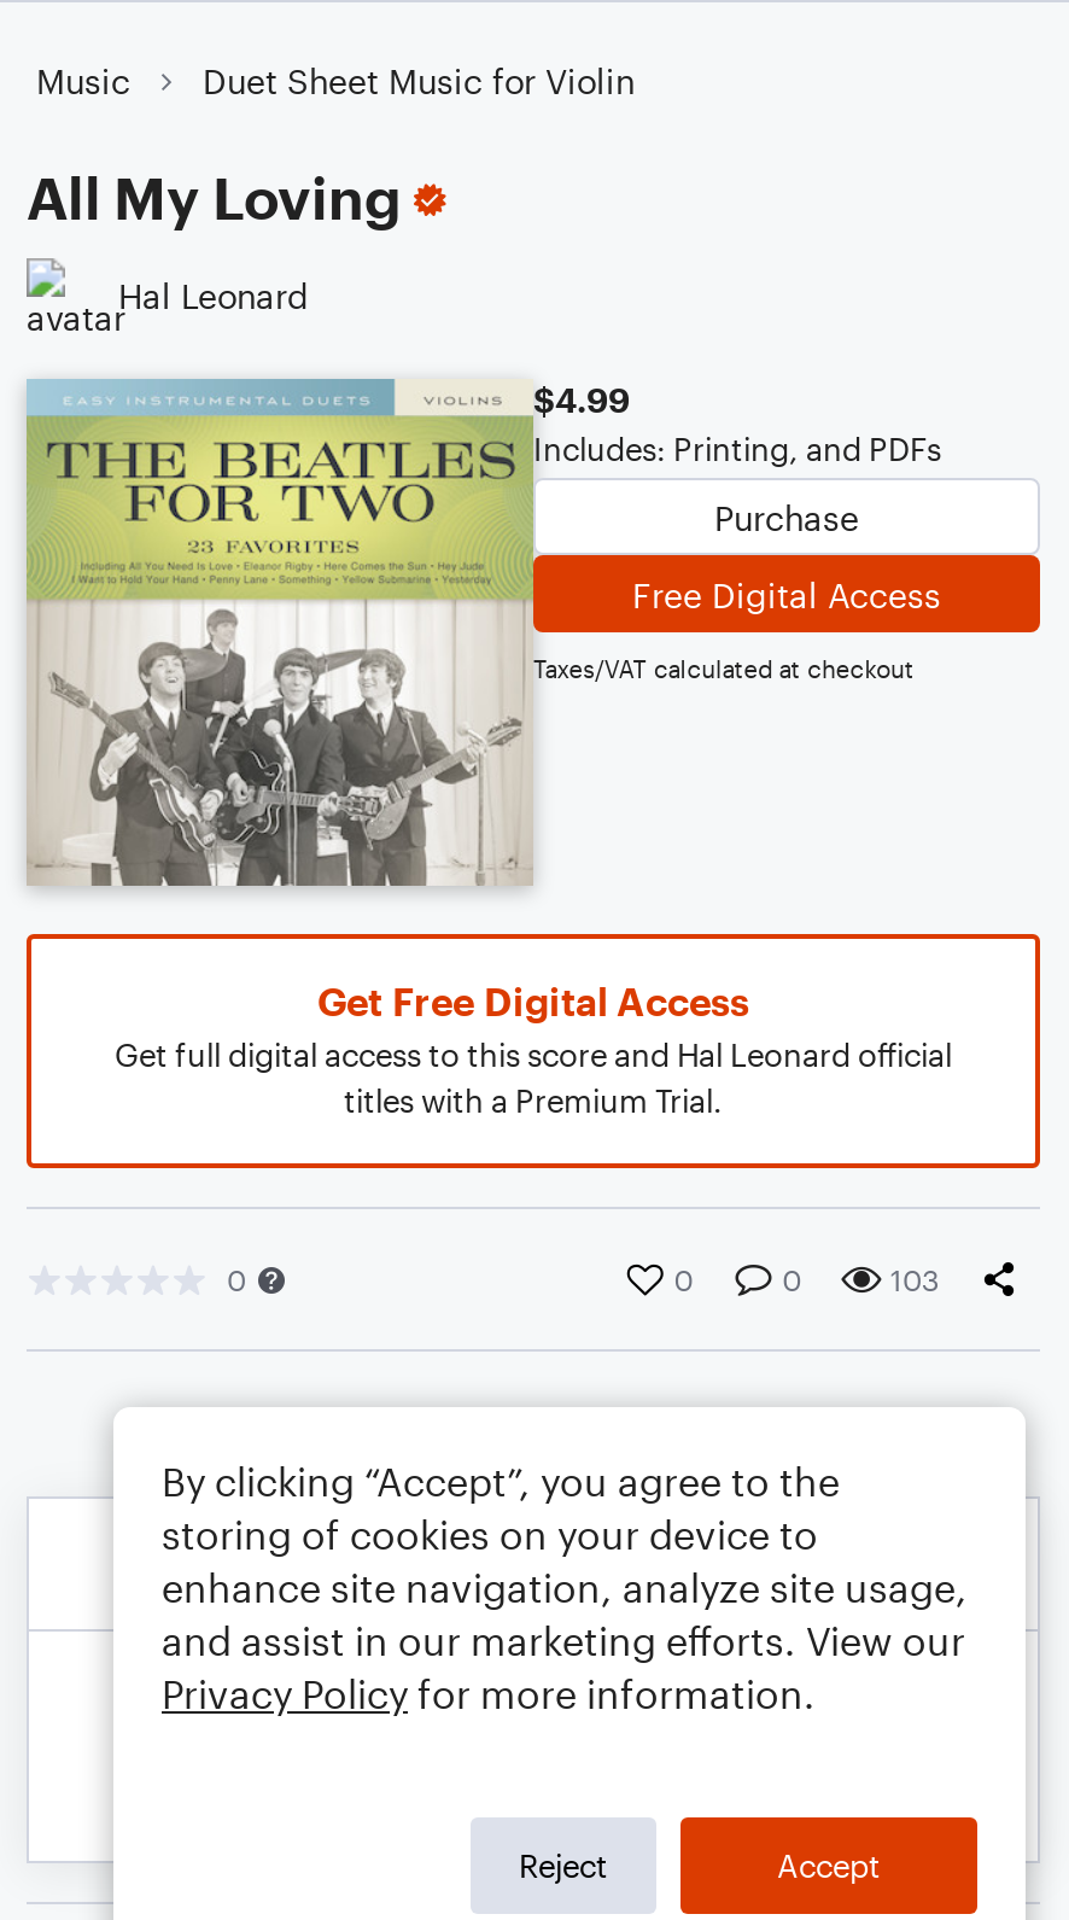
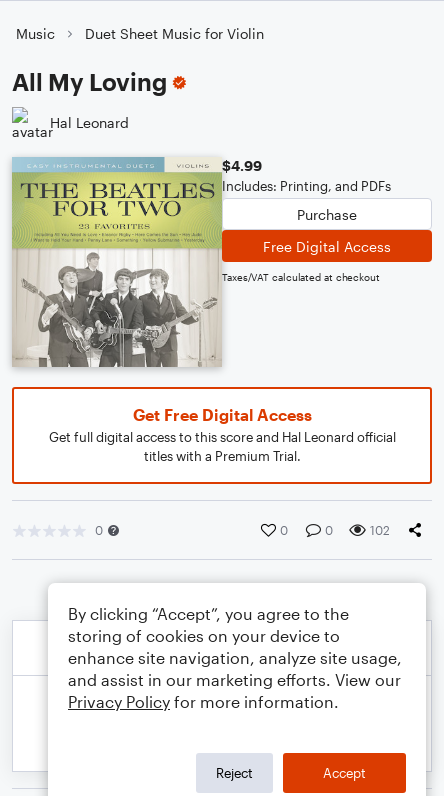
- 103
+ 102
